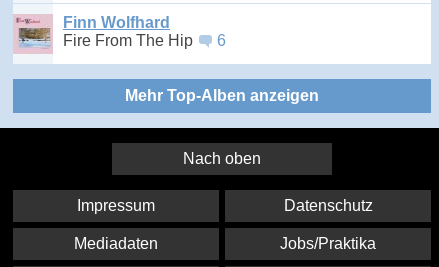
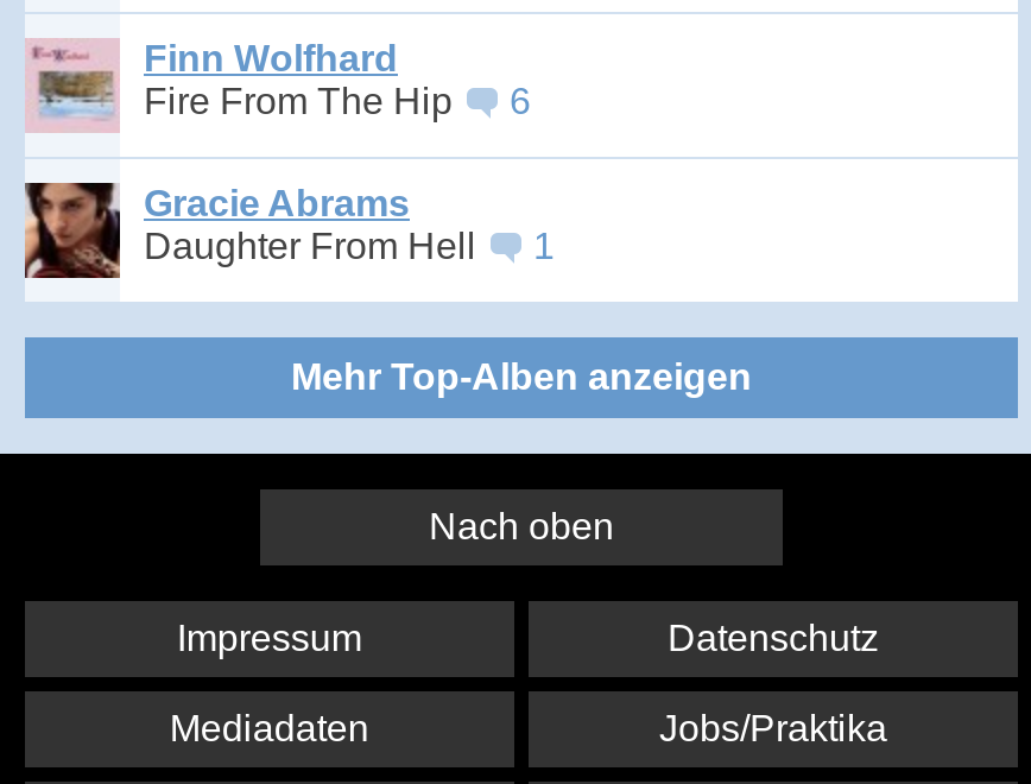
+ [image]
+ Gracie Abrams
+ Daughter From Hell
+ 1
